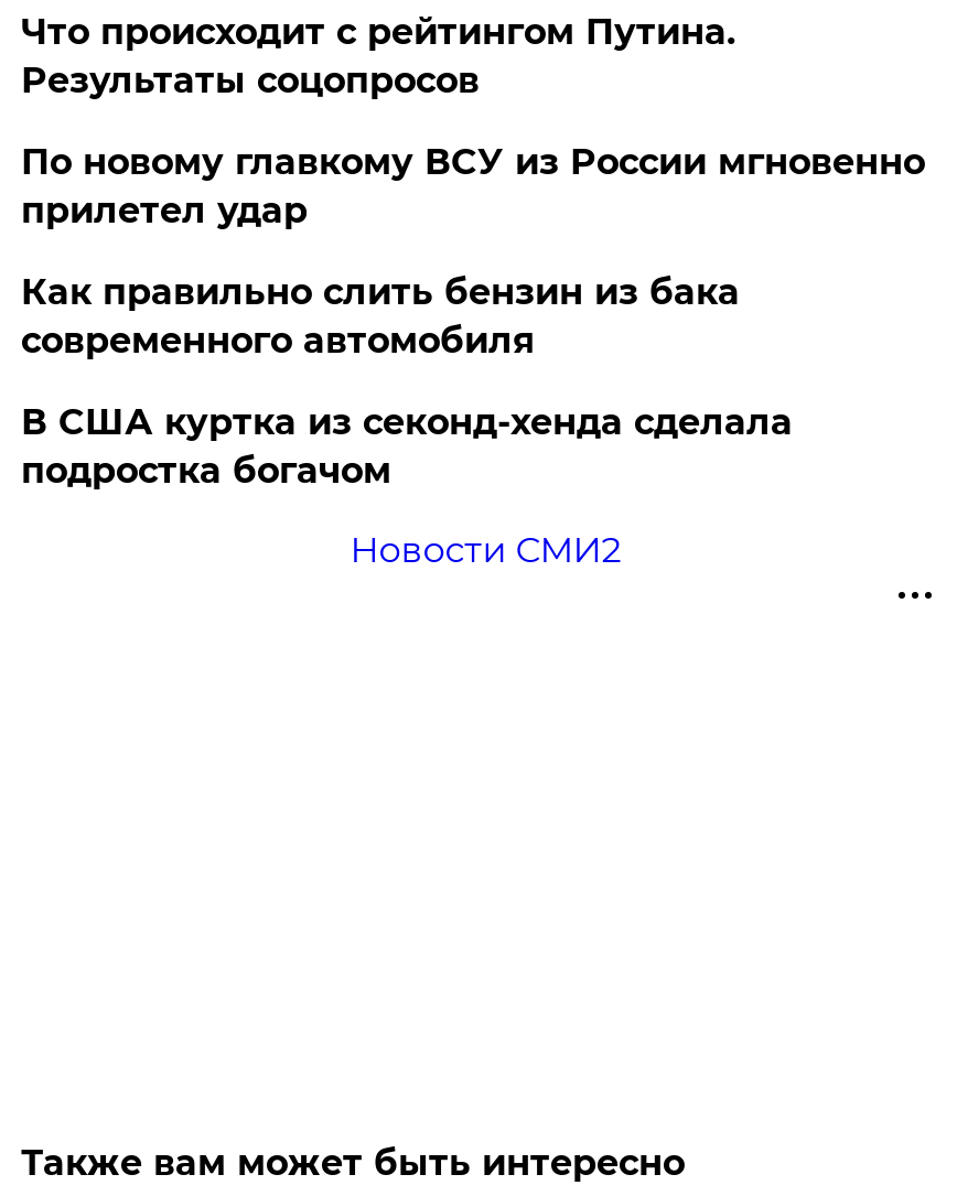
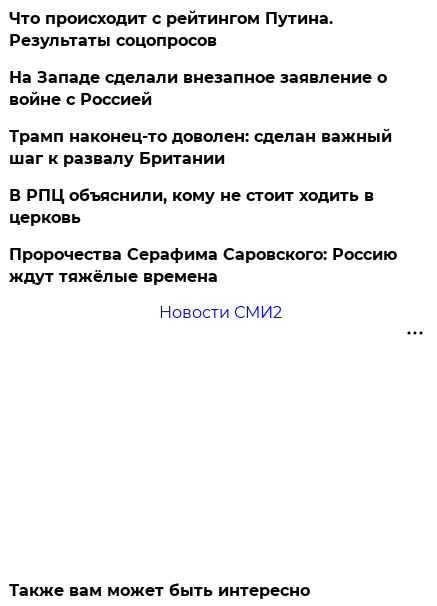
- По новому главкому ВСУ из России мгновенно
- прилетел удар
- Как правильно слить бензин из бака
- современного автомобиля
- В США куртка из секонд-хенда сделала
- подростка богачом
+ На Западе сделали внезапное заявление о
+ войне с Россией
+ Трамп наконец-то доволен: сделан важный
+ шаг к развалу Британии
+ В РПЦ объяснили, кому не стоит ходить в
+ церковь
+ Пророчества Серафима Саровского: Россию
+ ждут тяжёлые времена
